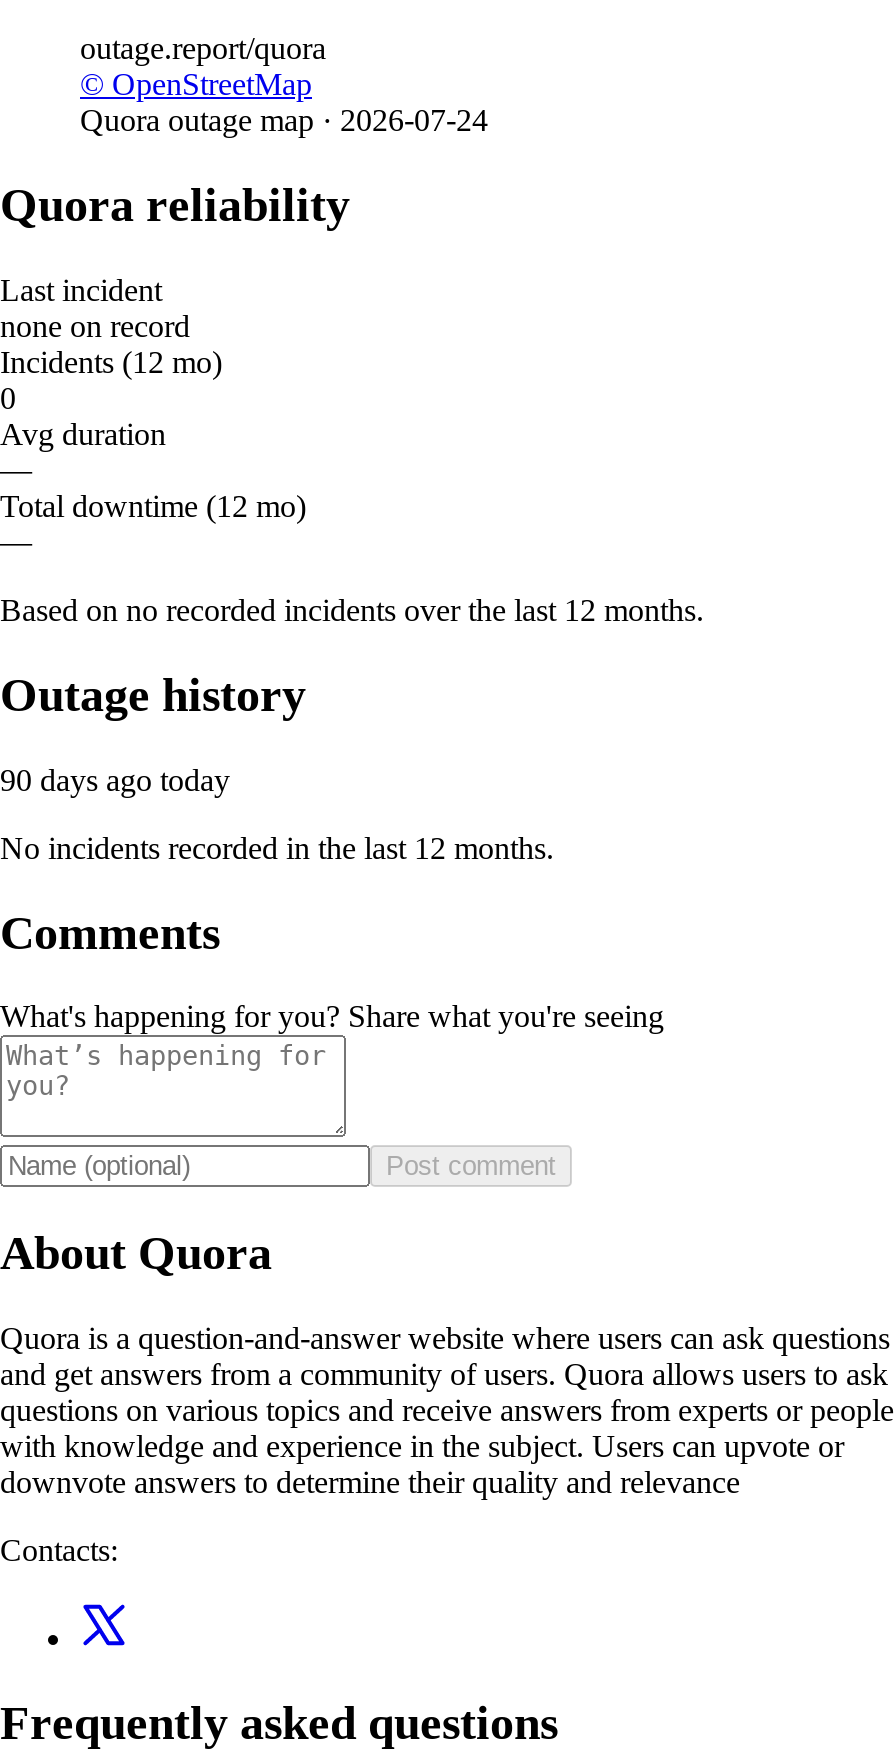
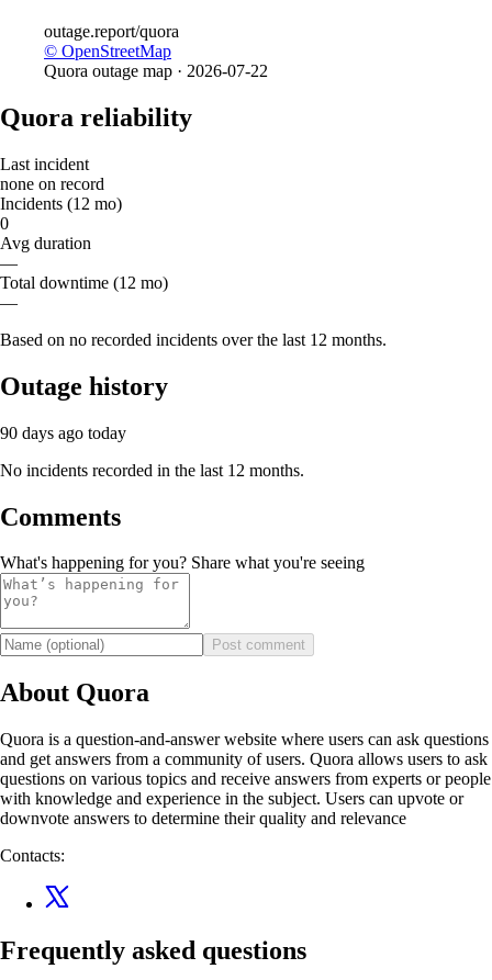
- Quora outage map · 2026-07-24
+ Quora outage map · 2026-07-22
